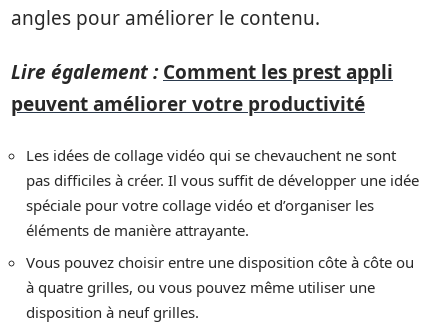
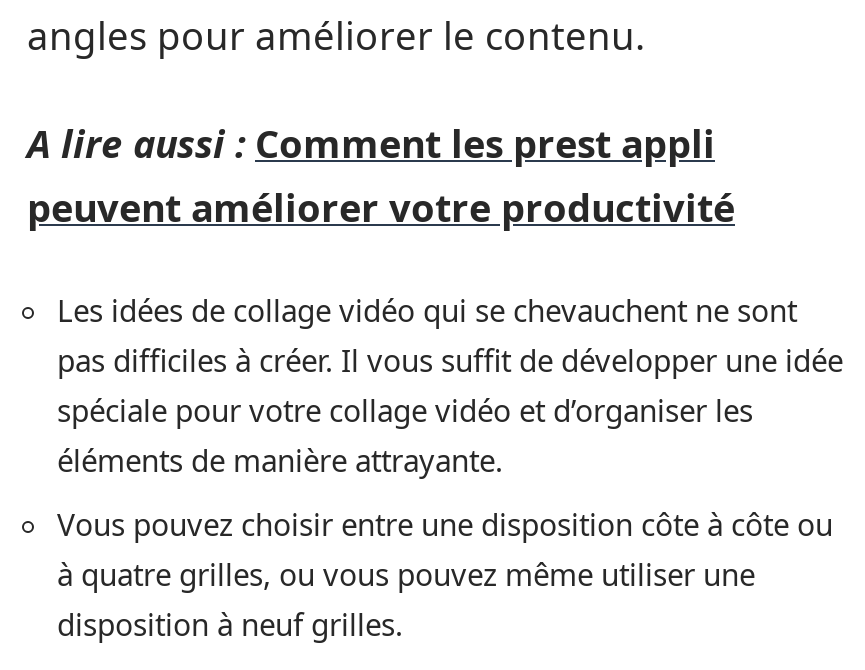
- Lire également : Comment les prest appli
+ A lire aussi : Comment les prest appli
